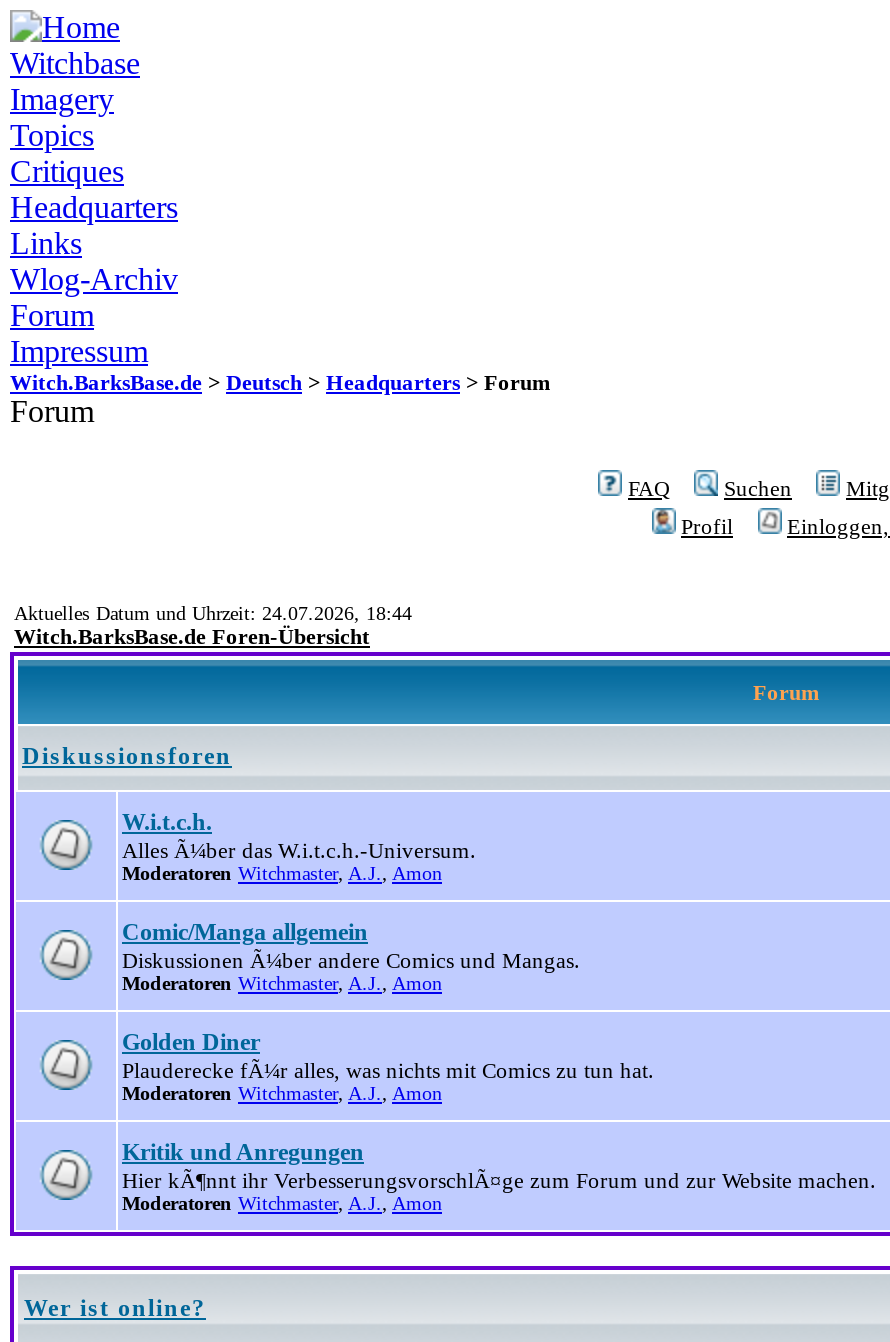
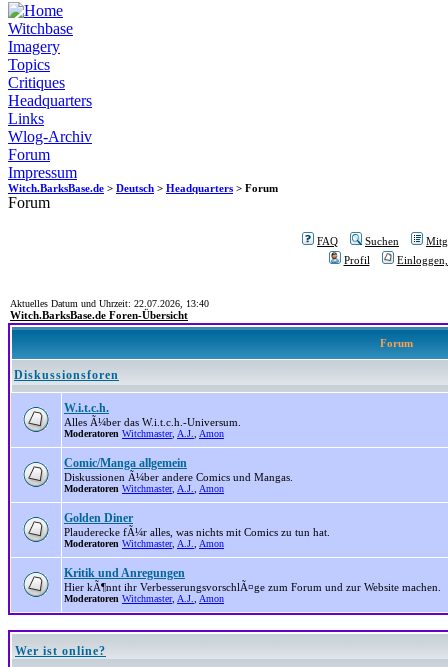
- Aktuelles Datum und Uhrzeit: 24.07.2026, 18:44
+ Aktuelles Datum und Uhrzeit: 22.07.2026, 13:40
